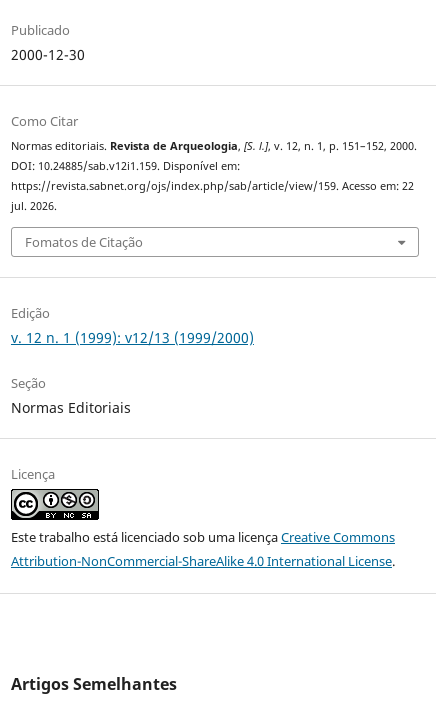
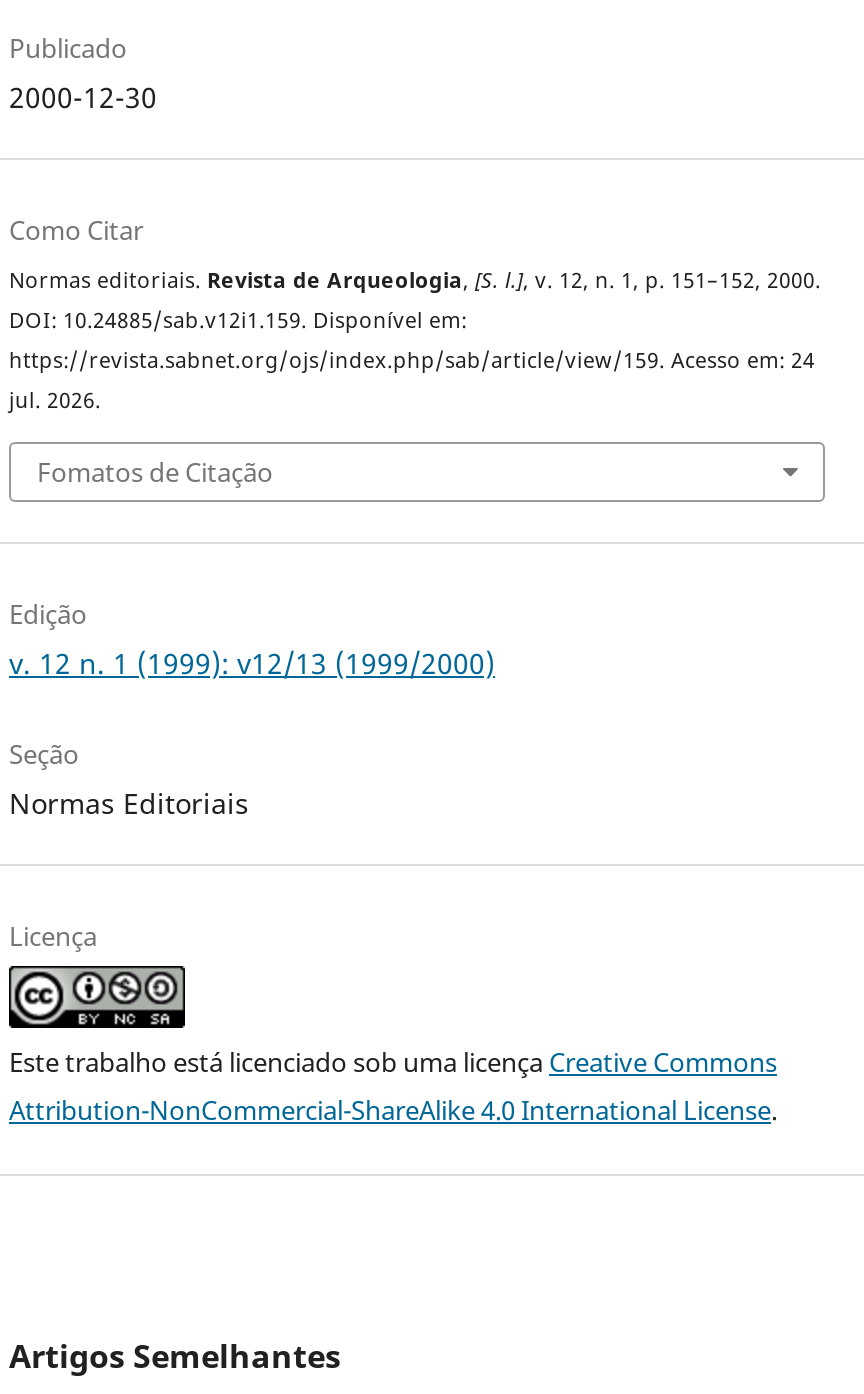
- https://revista.sabnet.org/ojs/index.php/sab/article/view/159. Acesso em: 22
+ https://revista.sabnet.org/ojs/index.php/sab/article/view/159. Acesso em: 24
